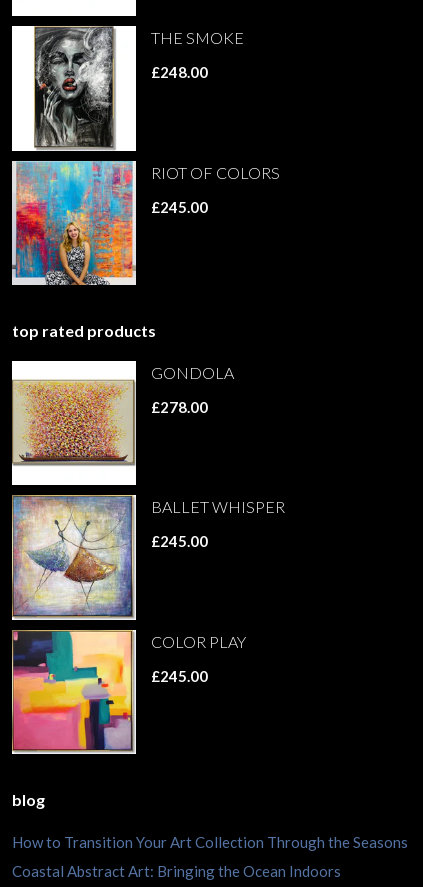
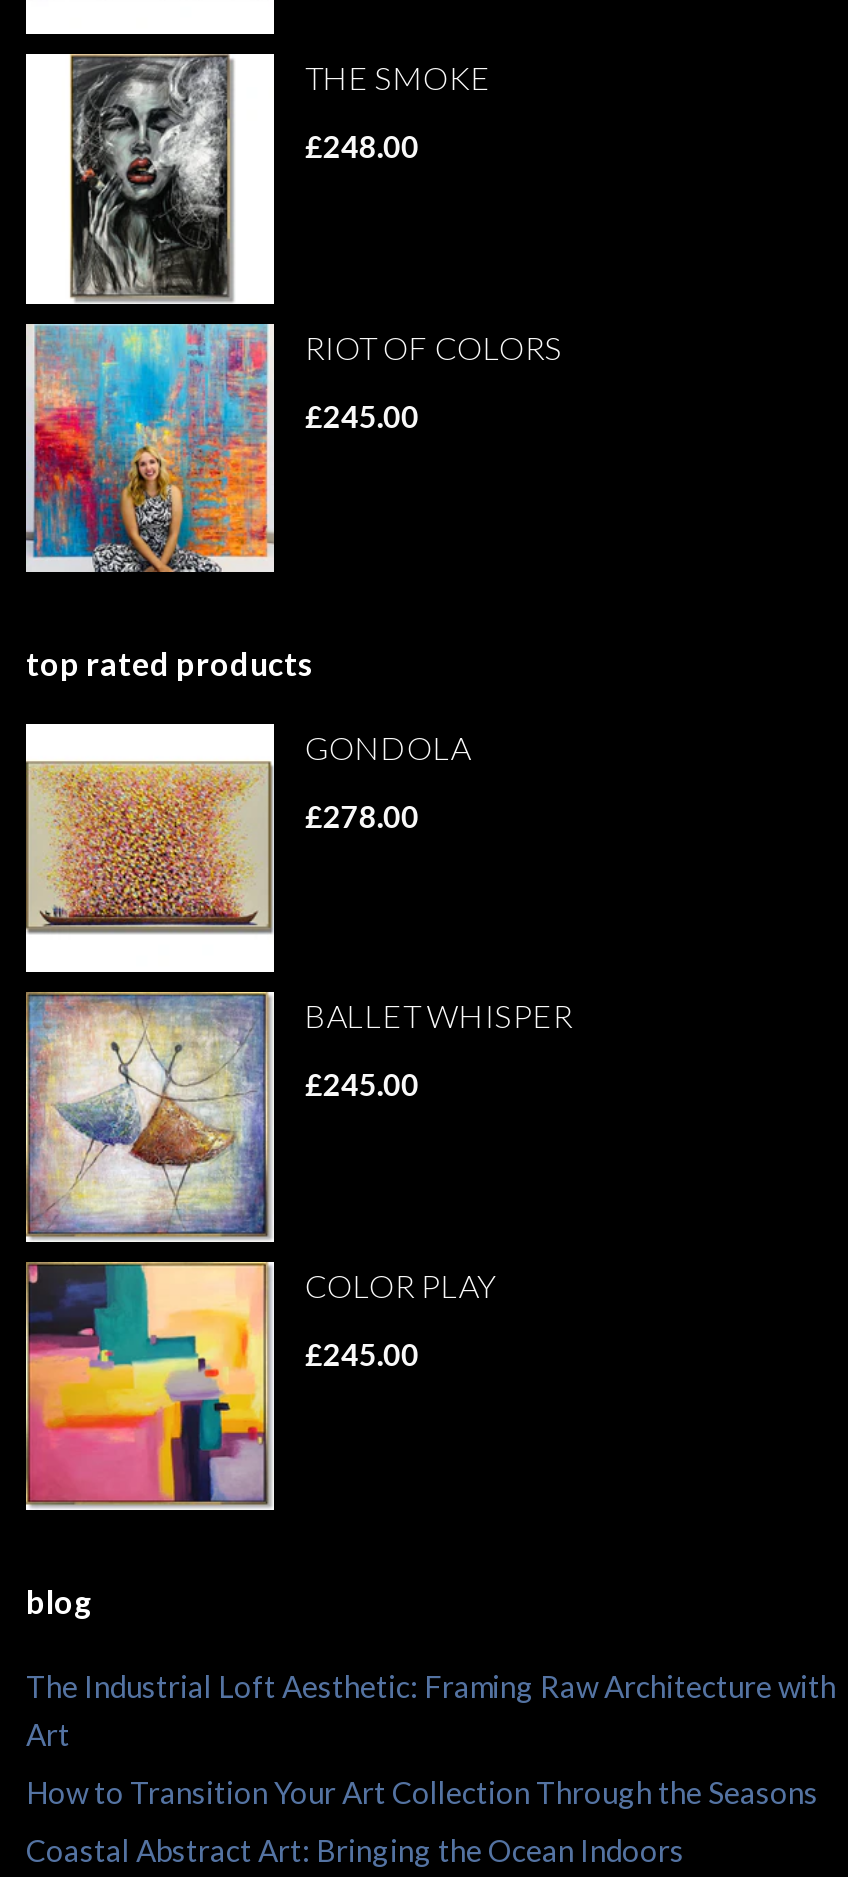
+ The Industrial Loft Aesthetic: Framing Raw Architecture with
+ Art
